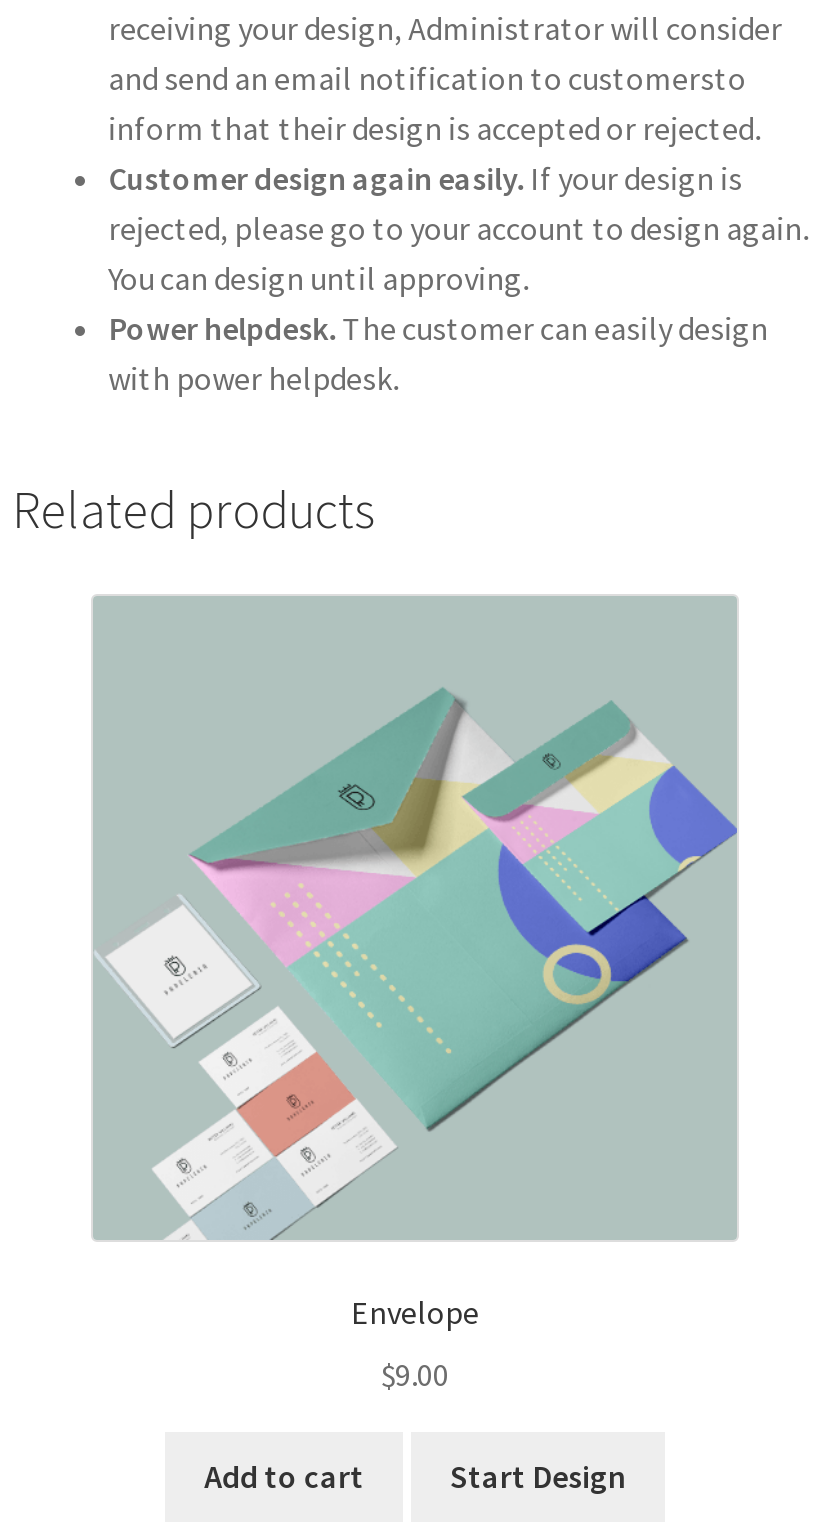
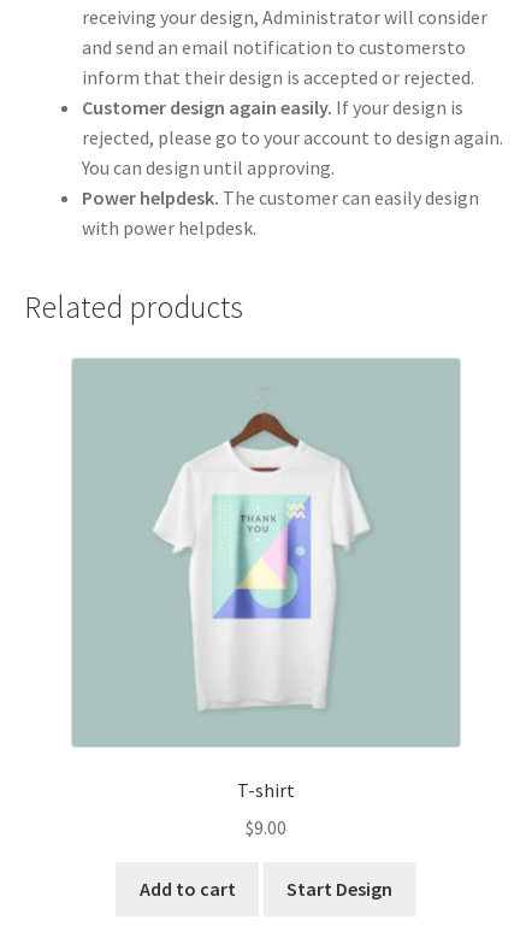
- [image]
- Envelope
+ [image]
+ T-shirt
